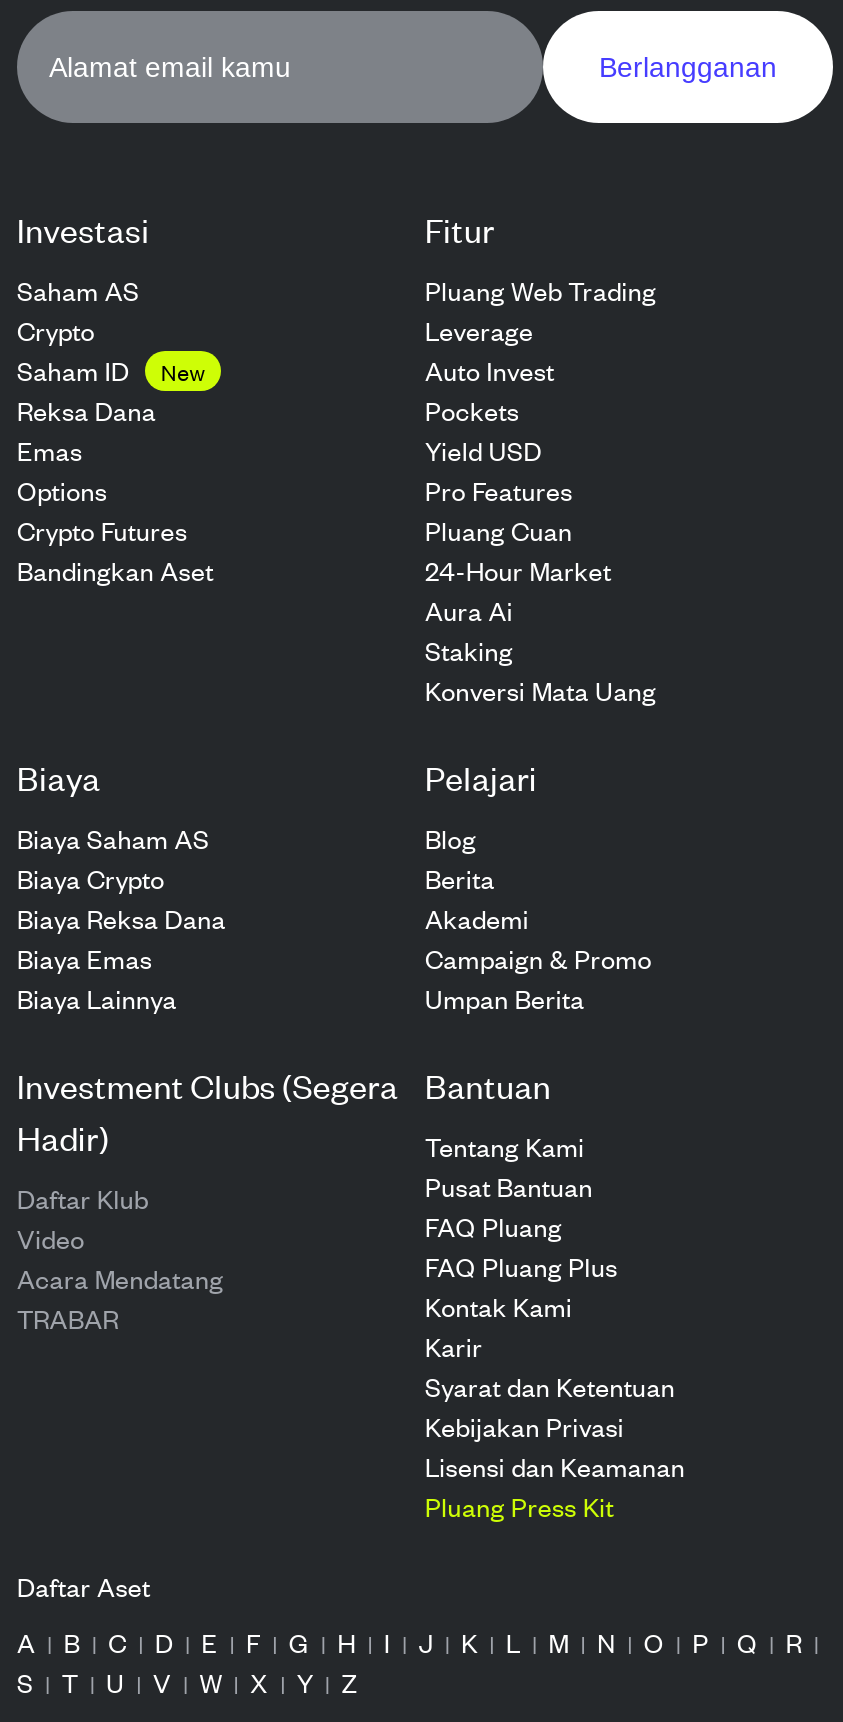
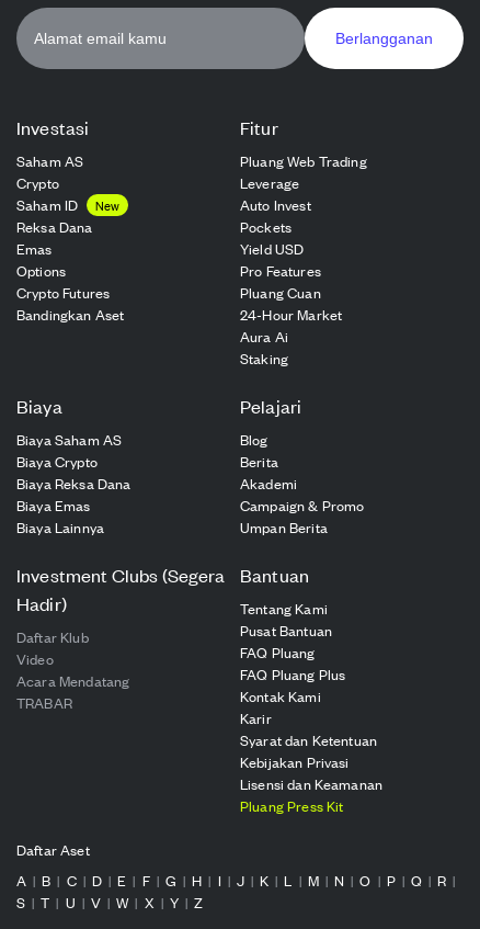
- Konversi Mata Uang
